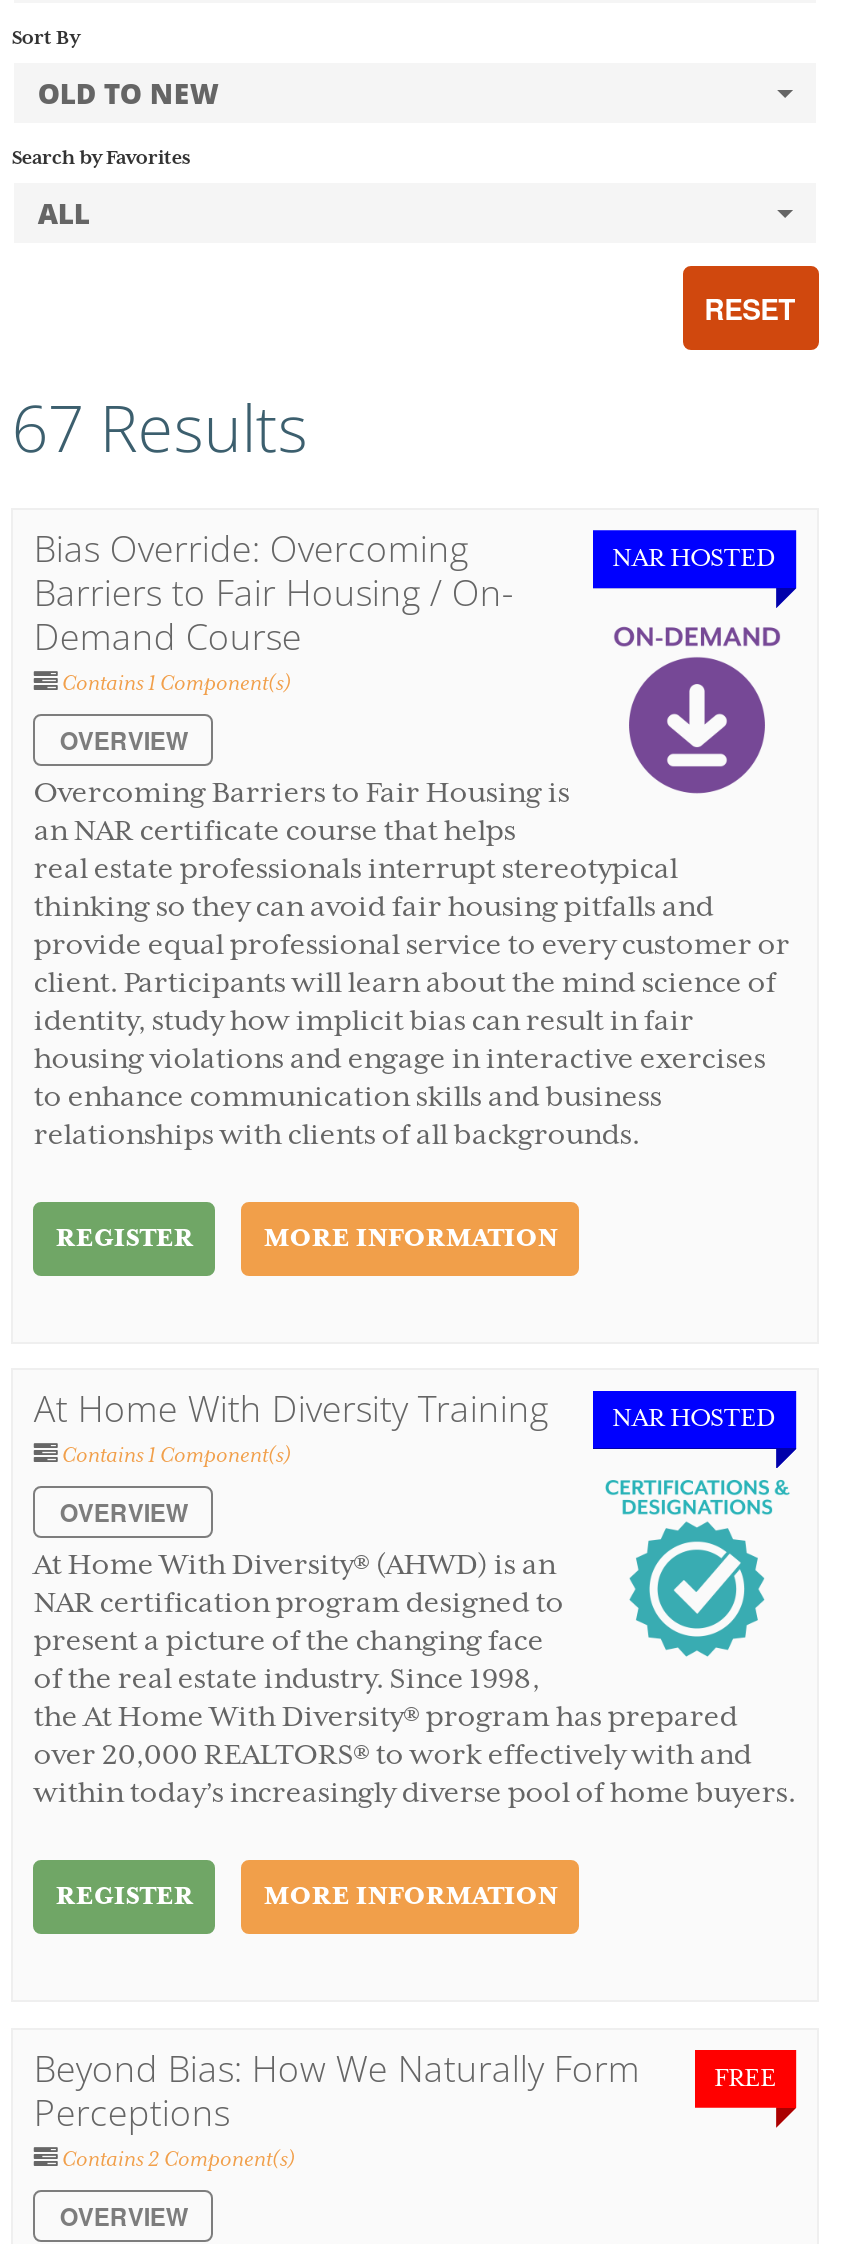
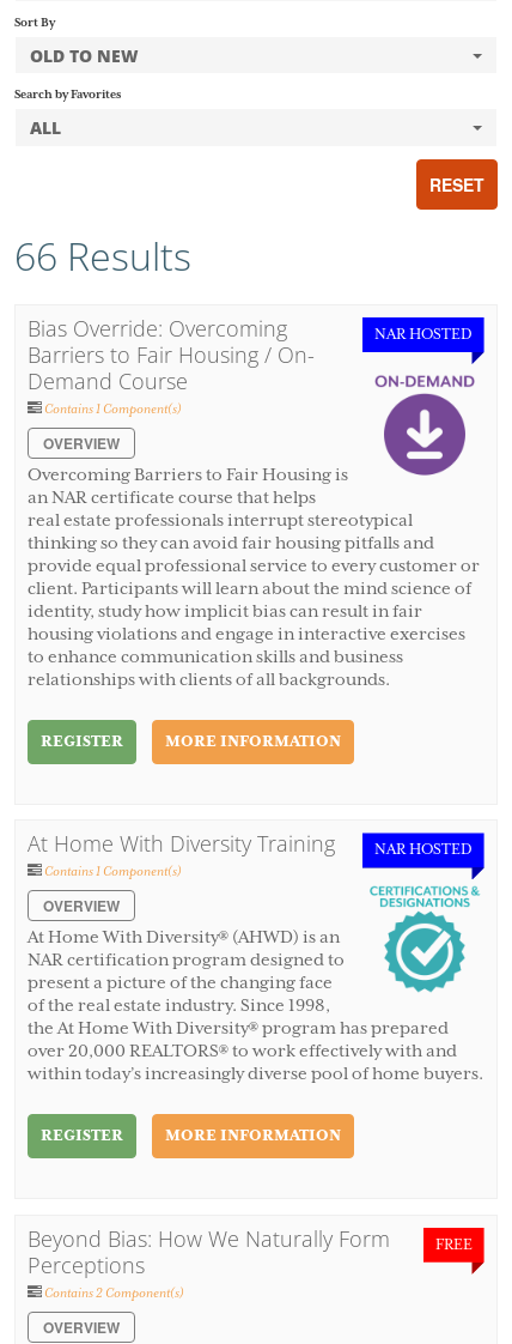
- 67 Results
+ 66 Results
